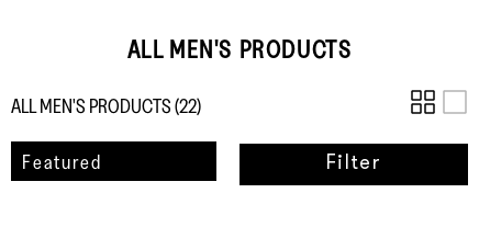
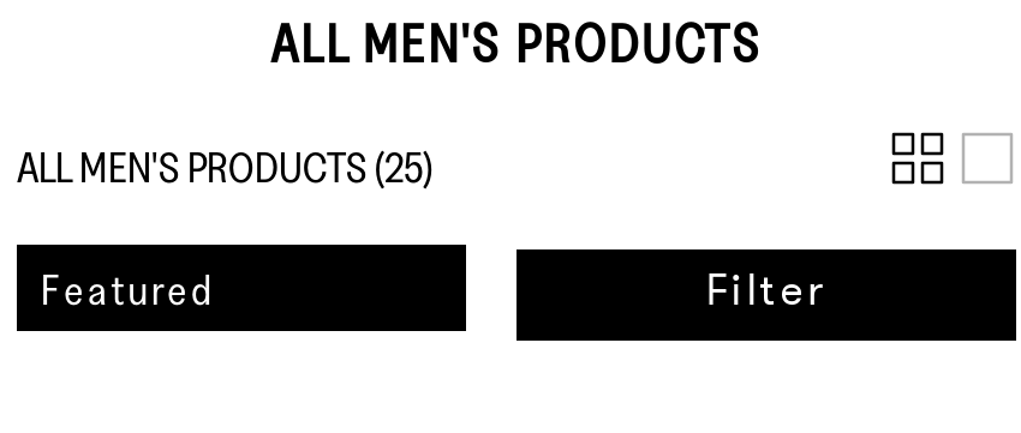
- ALL MEN'S PRODUCTS (22)
+ ALL MEN'S PRODUCTS (25)
